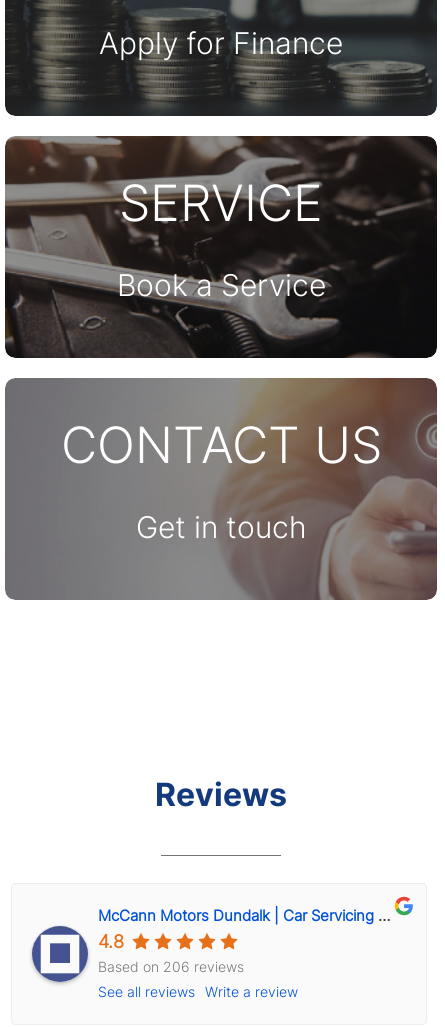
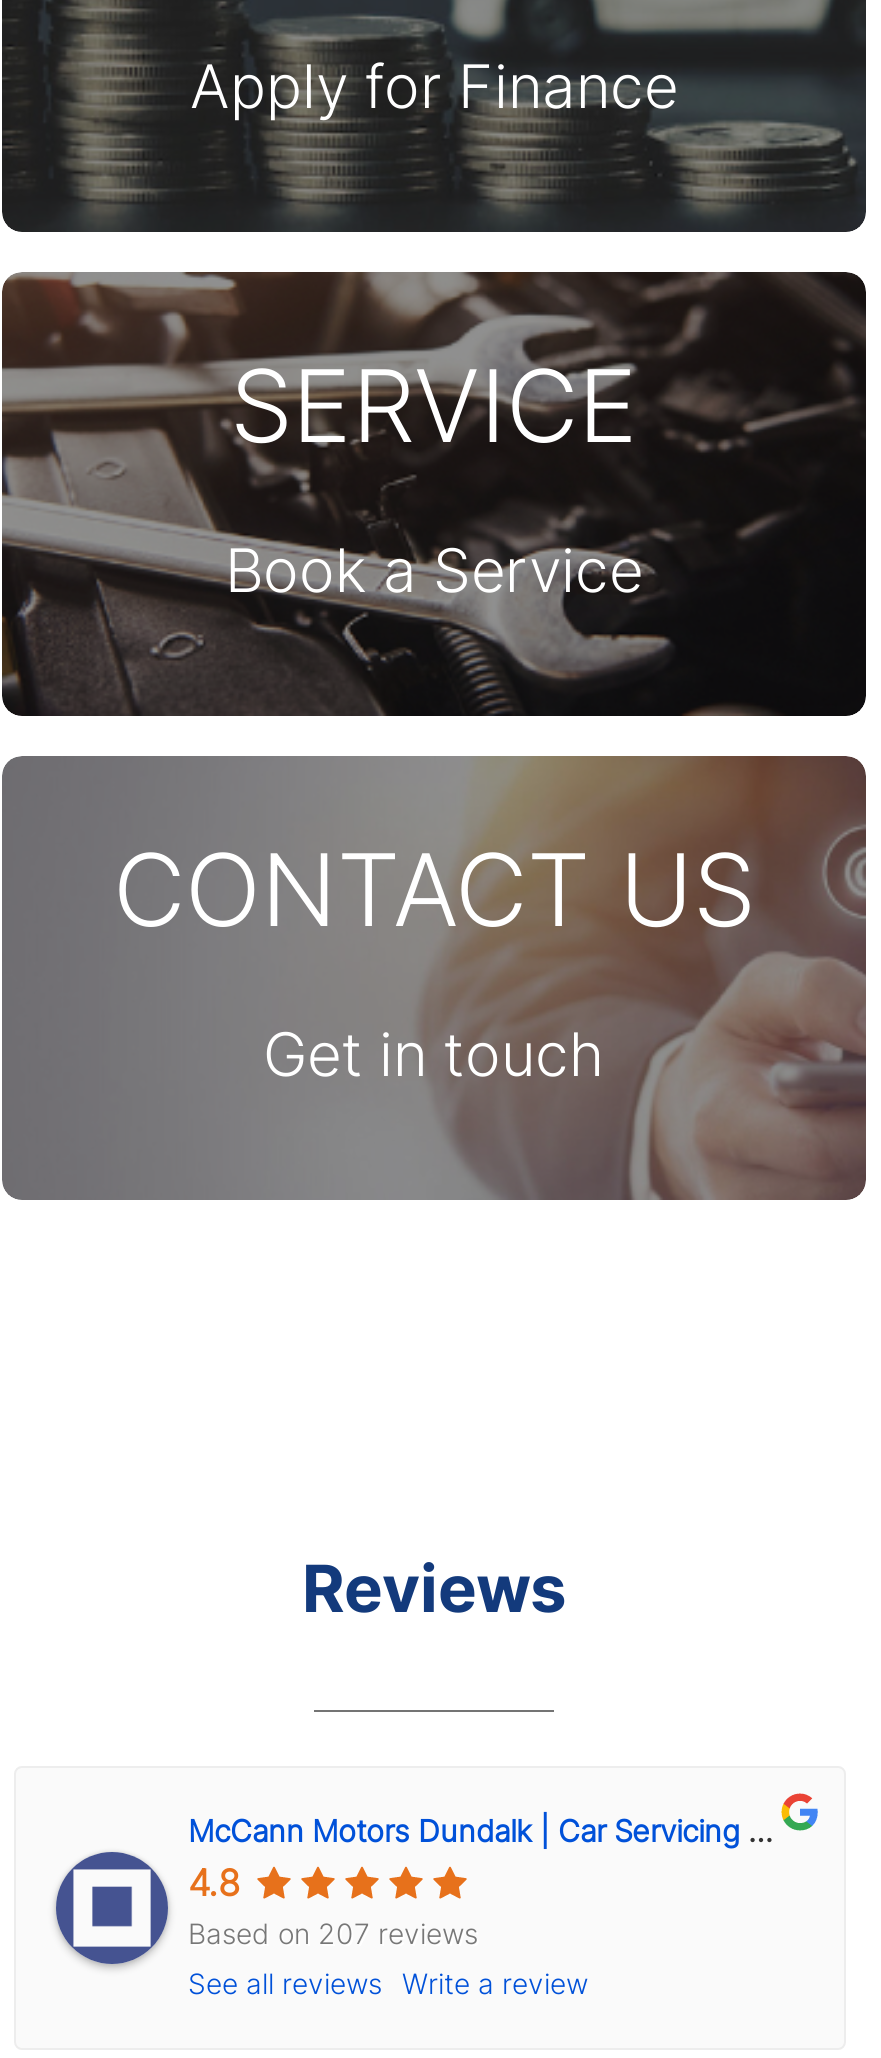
- Based on 206 reviews
+ Based on 207 reviews
